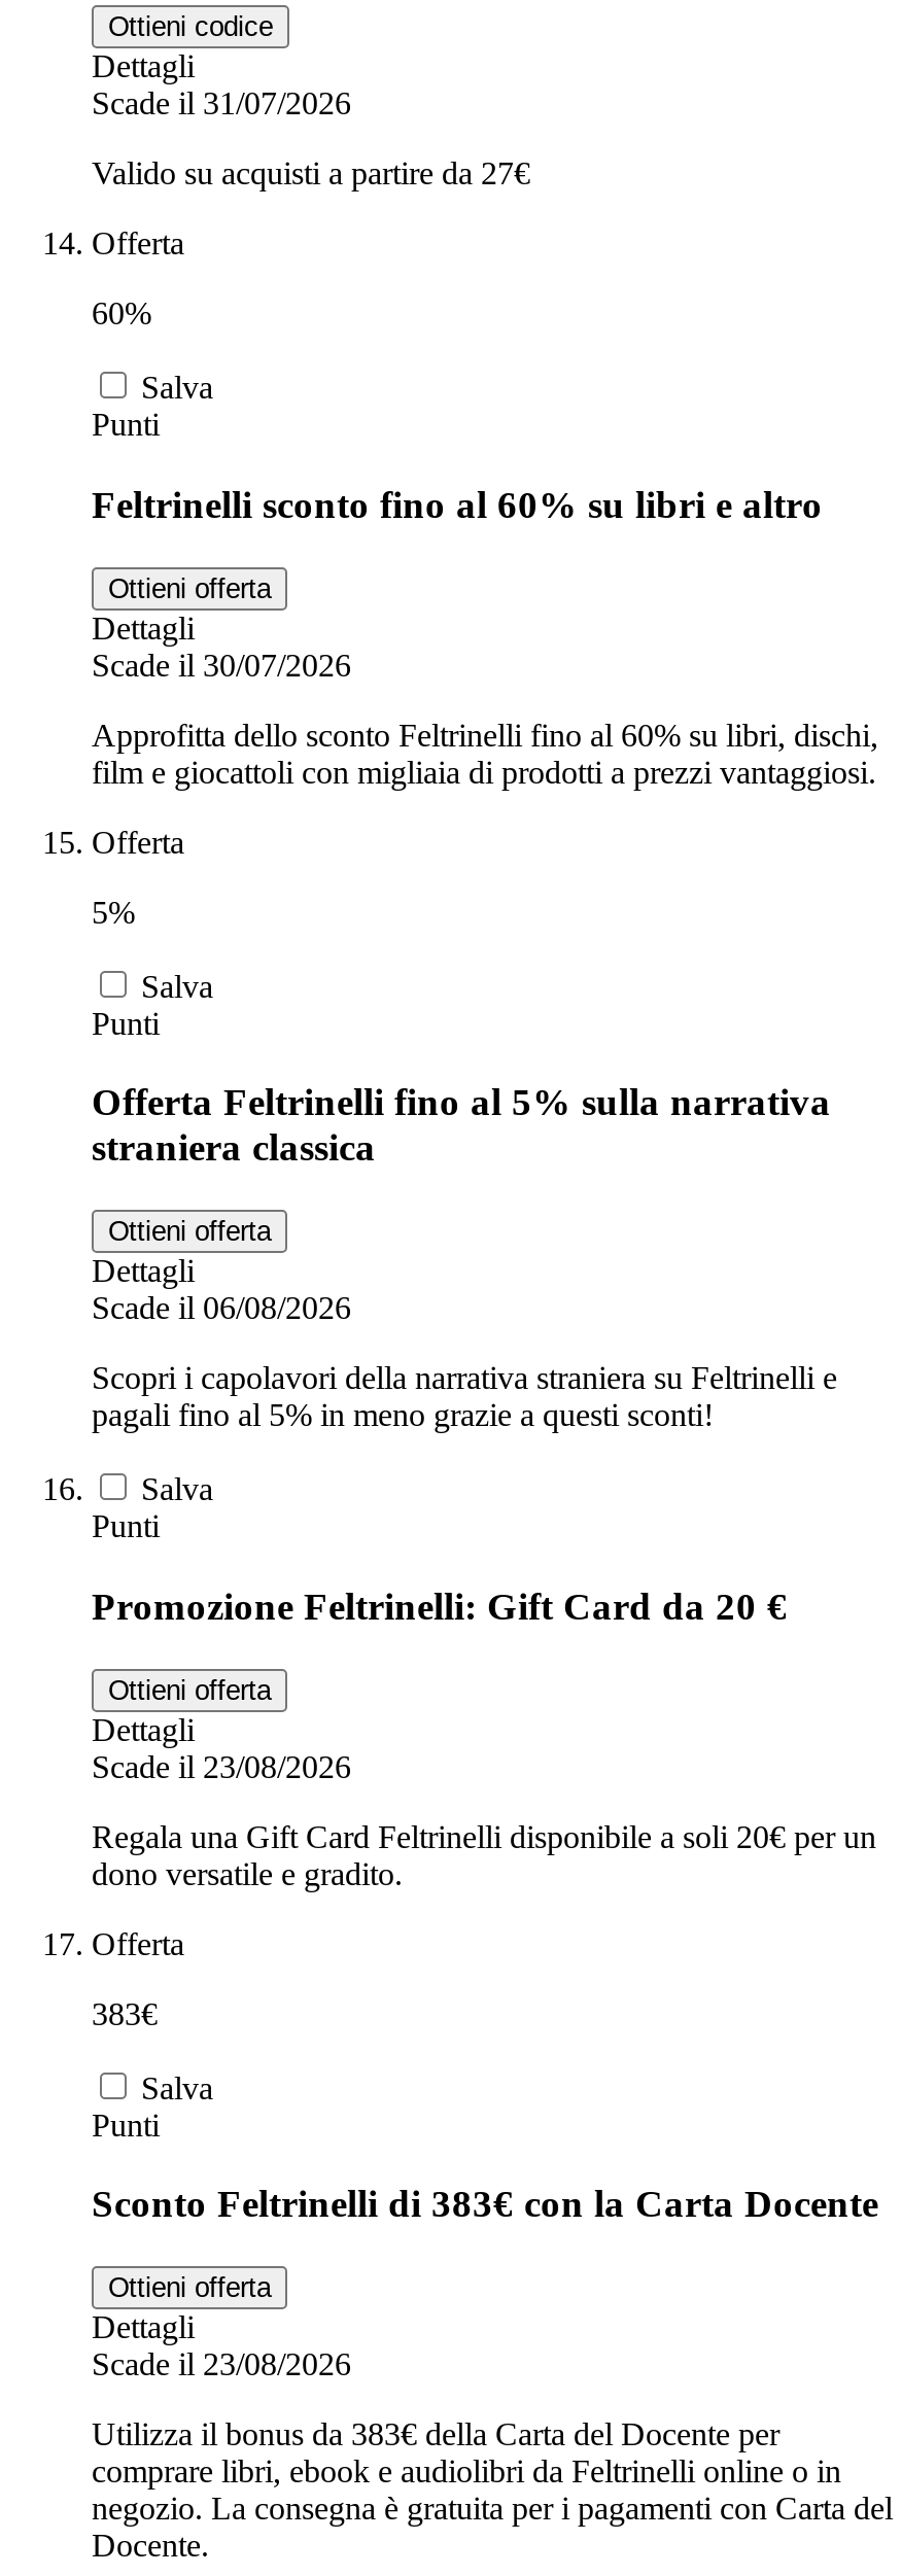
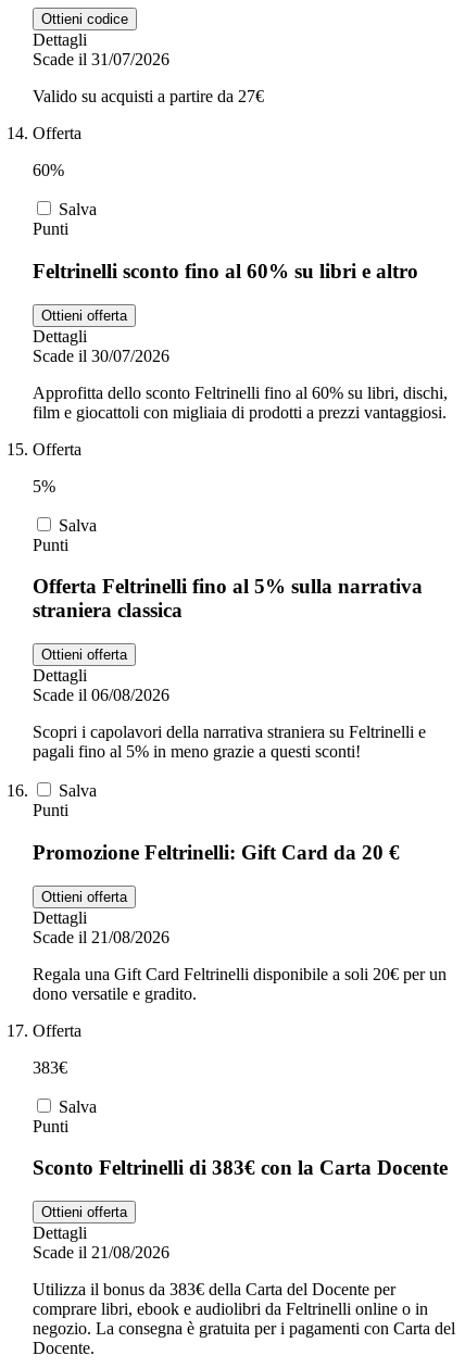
- Scade il 23/08/2026
+ Scade il 21/08/2026

- Scade il 23/08/2026
+ Scade il 21/08/2026
